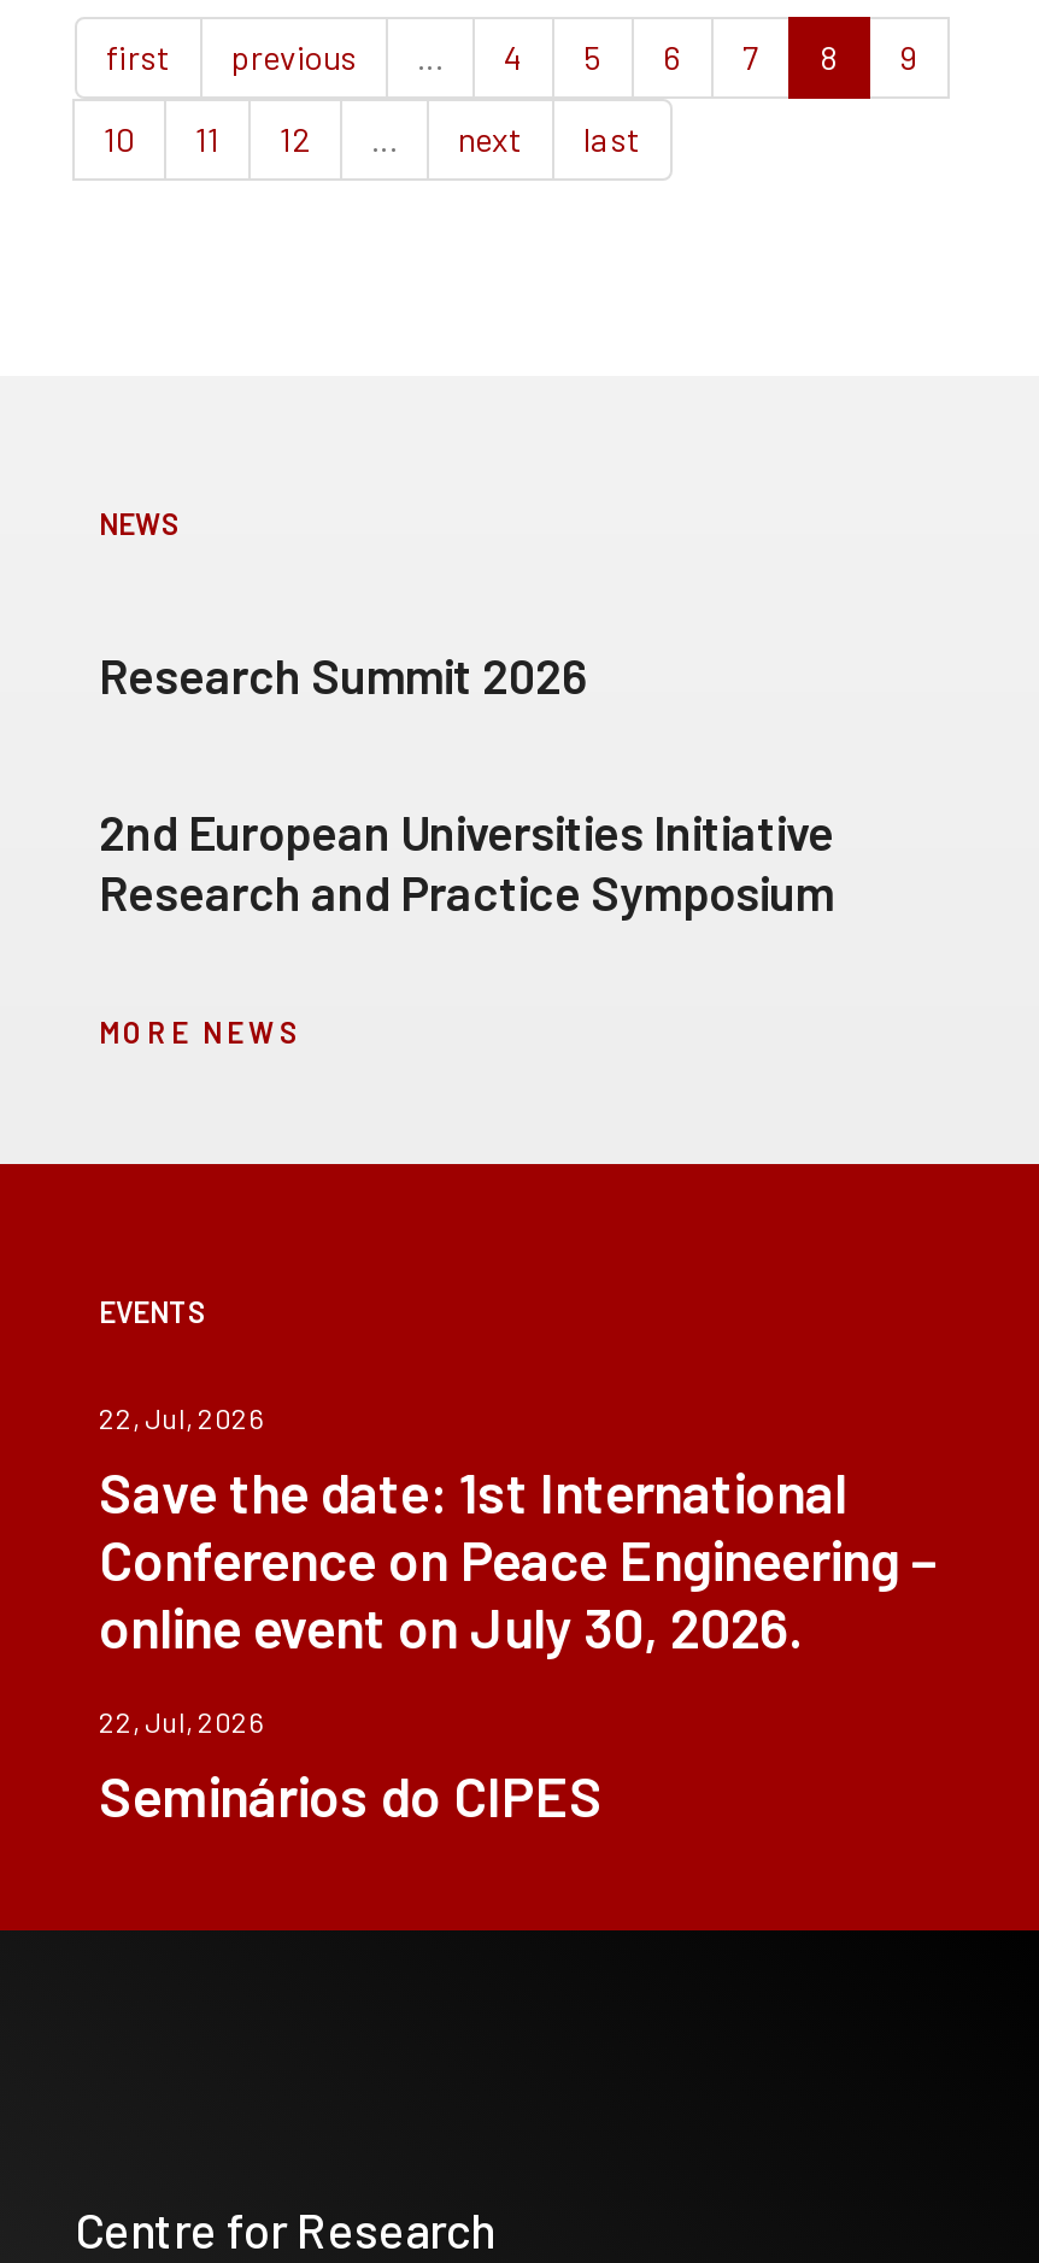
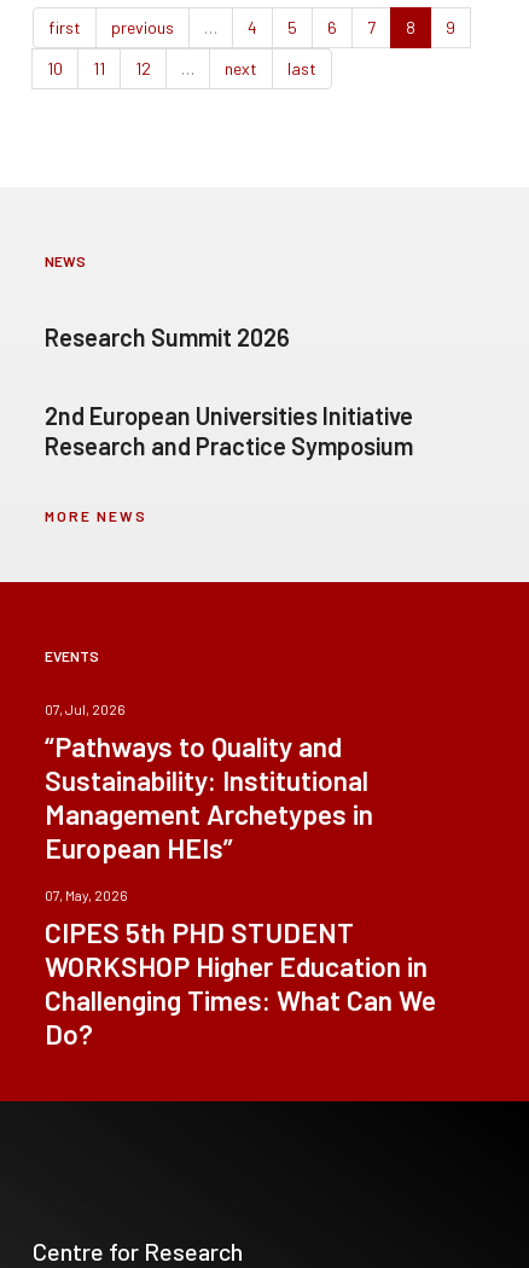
- 22, Jul, 2026
- Save the date: 1st International
- Conference on Peace Engineering –
- online event on July 30, 2026.
+ 07, Jul, 2026
+ “Pathways to Quality and
+ Sustainability: Institutional
+ Management Archetypes in
+ European HEIs”

- 22, Jul, 2026
- Seminários do CIPES
+ 07, May, 2026
+ CIPES 5th PHD STUDENT
+ WORKSHOP Higher Education in
+ Challenging Times: What Can We
+ Do?
